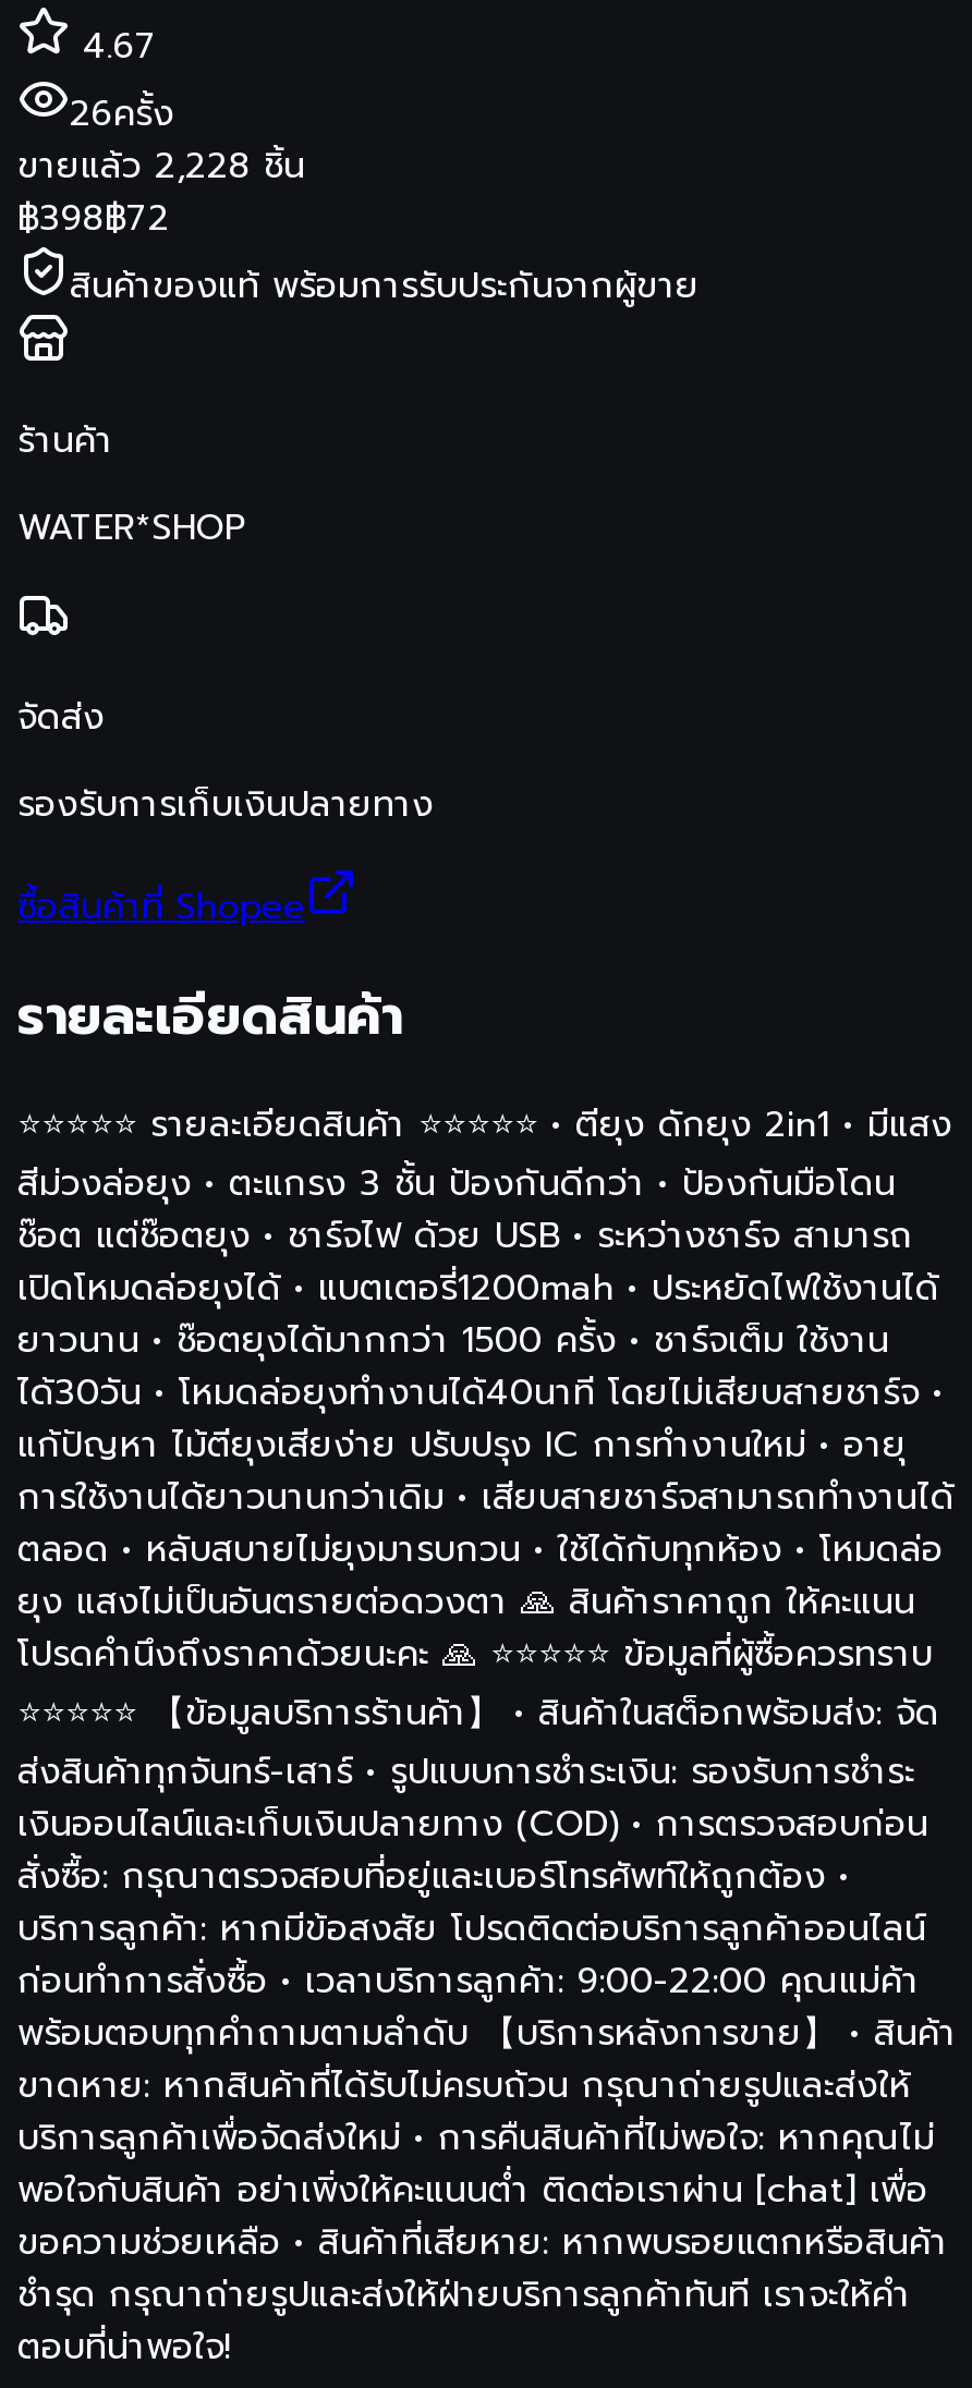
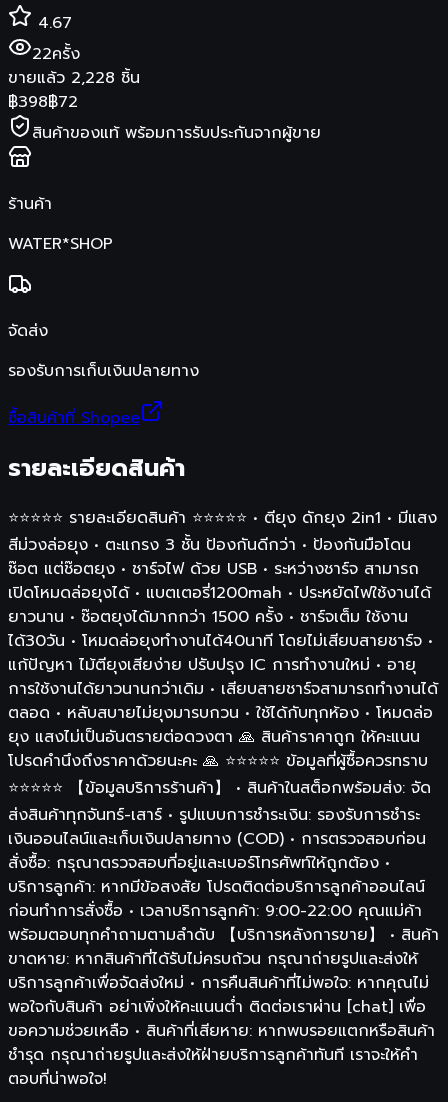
- 26ครั้ง
+ 22ครั้ง
